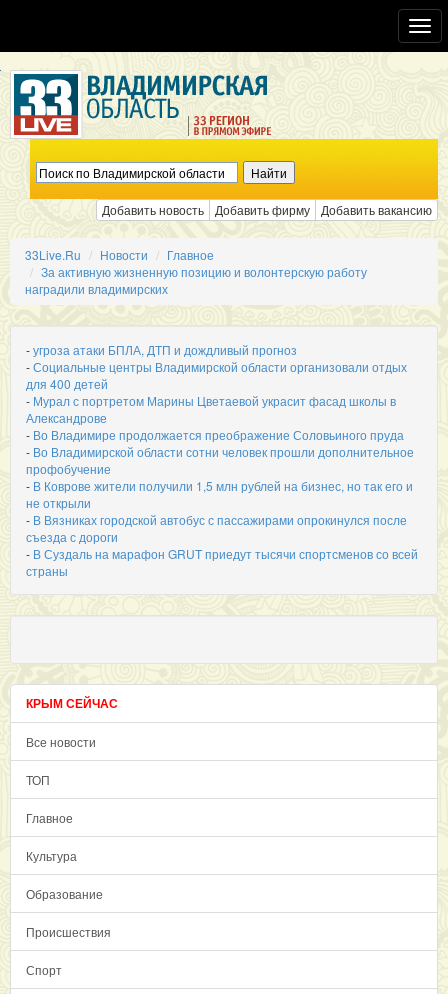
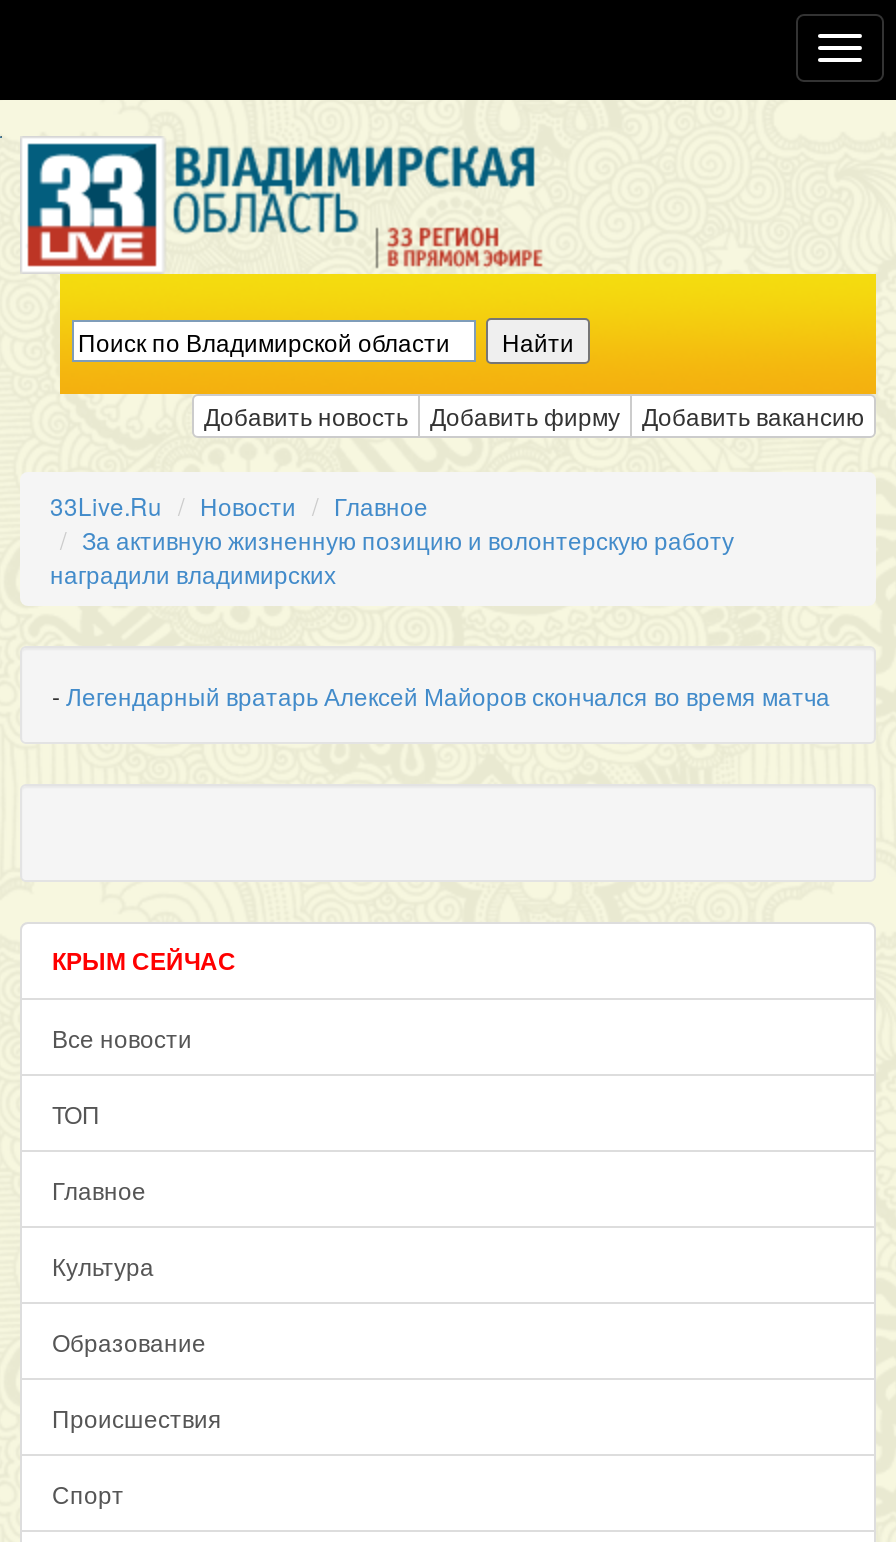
- - угроза атаки БПЛА, ДТП и дождливый прогноз
- - Социальные центры Владимирской области организовали отдых
- для 400 детей
- - Мурал с портретом Марины Цветаевой украсит фасад школы в
- Александрове
- - Во Владимире продолжается преображение Соловьиного пруда
- - Во Владимирской области сотни человек прошли дополнительное
- профобучение
- - В Коврове жители получили 1,5 млн рублей на бизнес, но так его и
- не открыли
- - В Вязниках городской автобус с пассажирами опрокинулся после
- съезда с дороги
- - В Суздаль на марафон GRUT приедут тысячи спортсменов со всей
- страны
+ - Легендарный вратарь Алексей Майоров скончался во время матча
